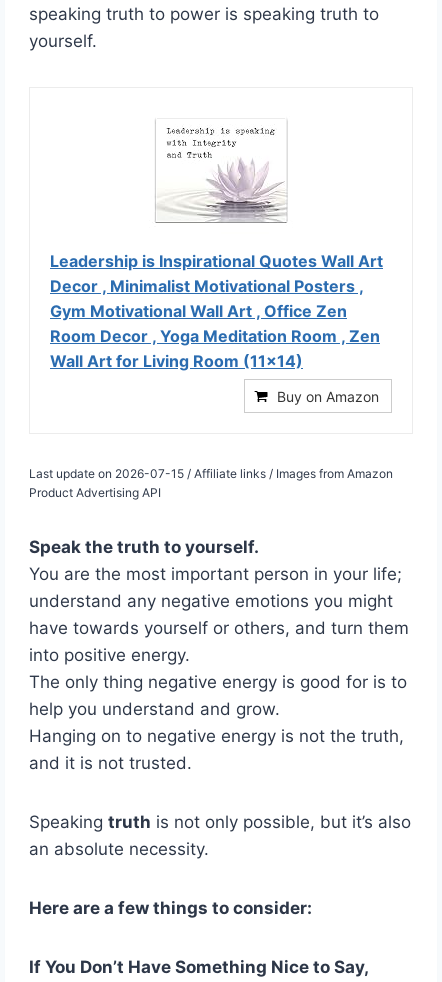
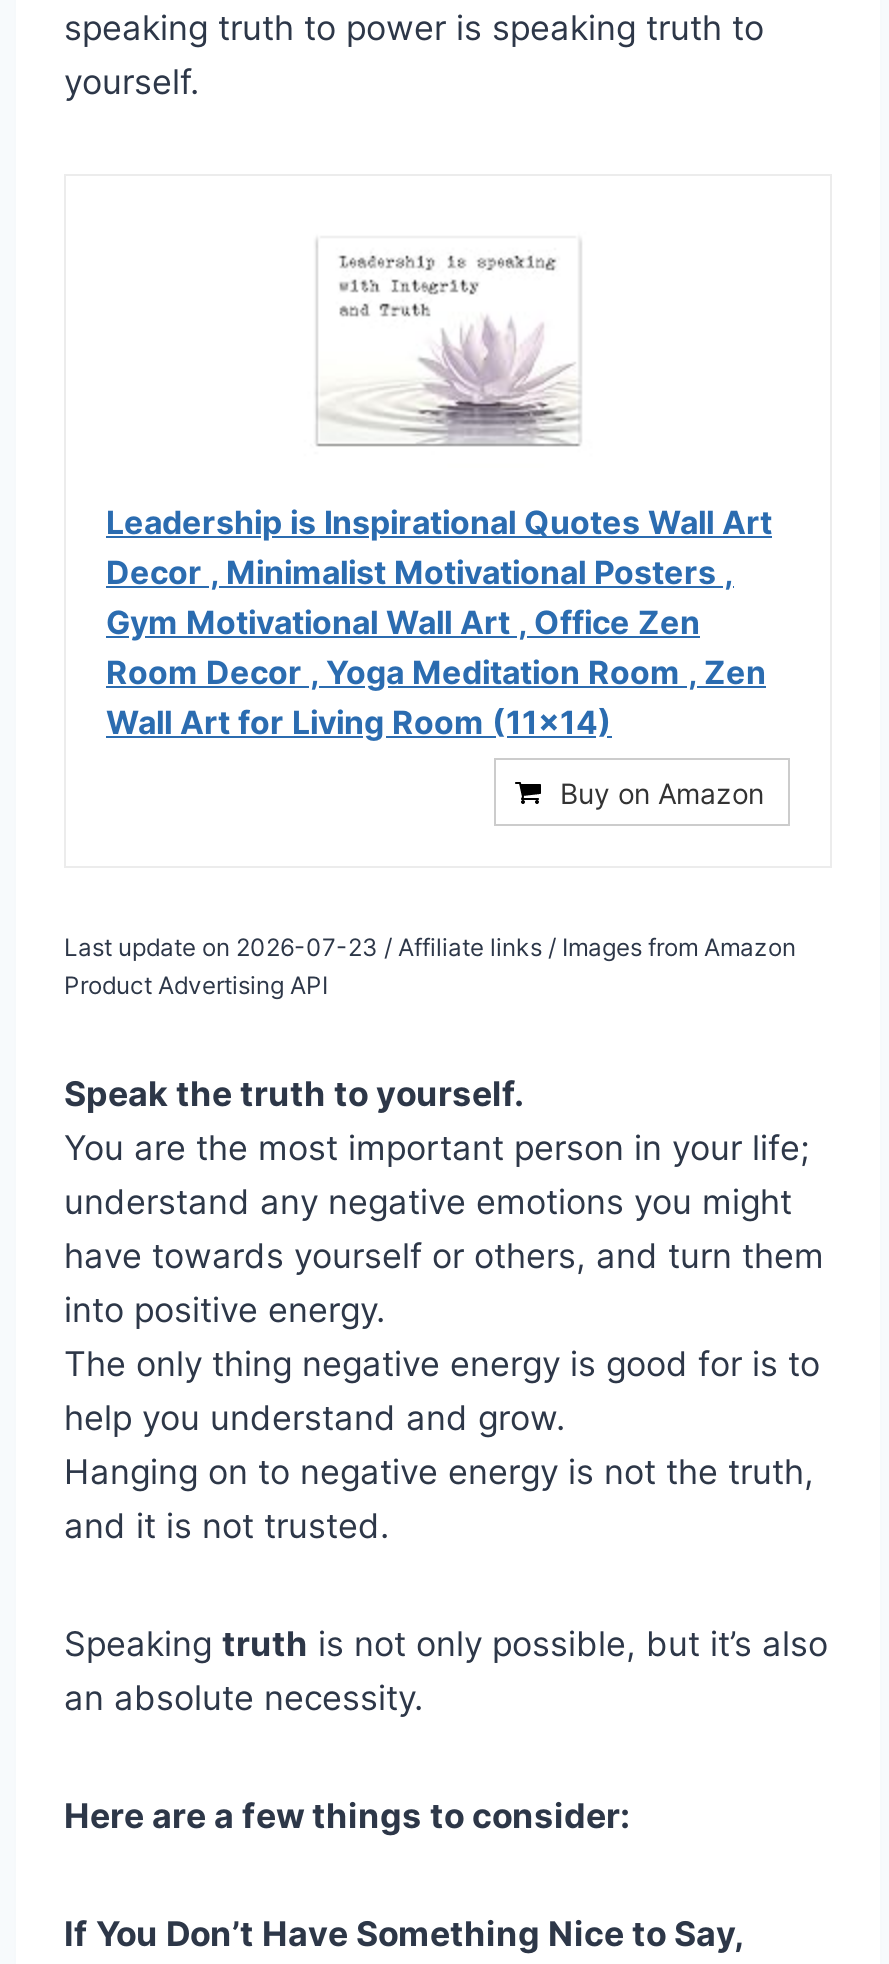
- Last update on 2026-07-15 / Affiliate links / Images from Amazon
+ Last update on 2026-07-23 / Affiliate links / Images from Amazon
